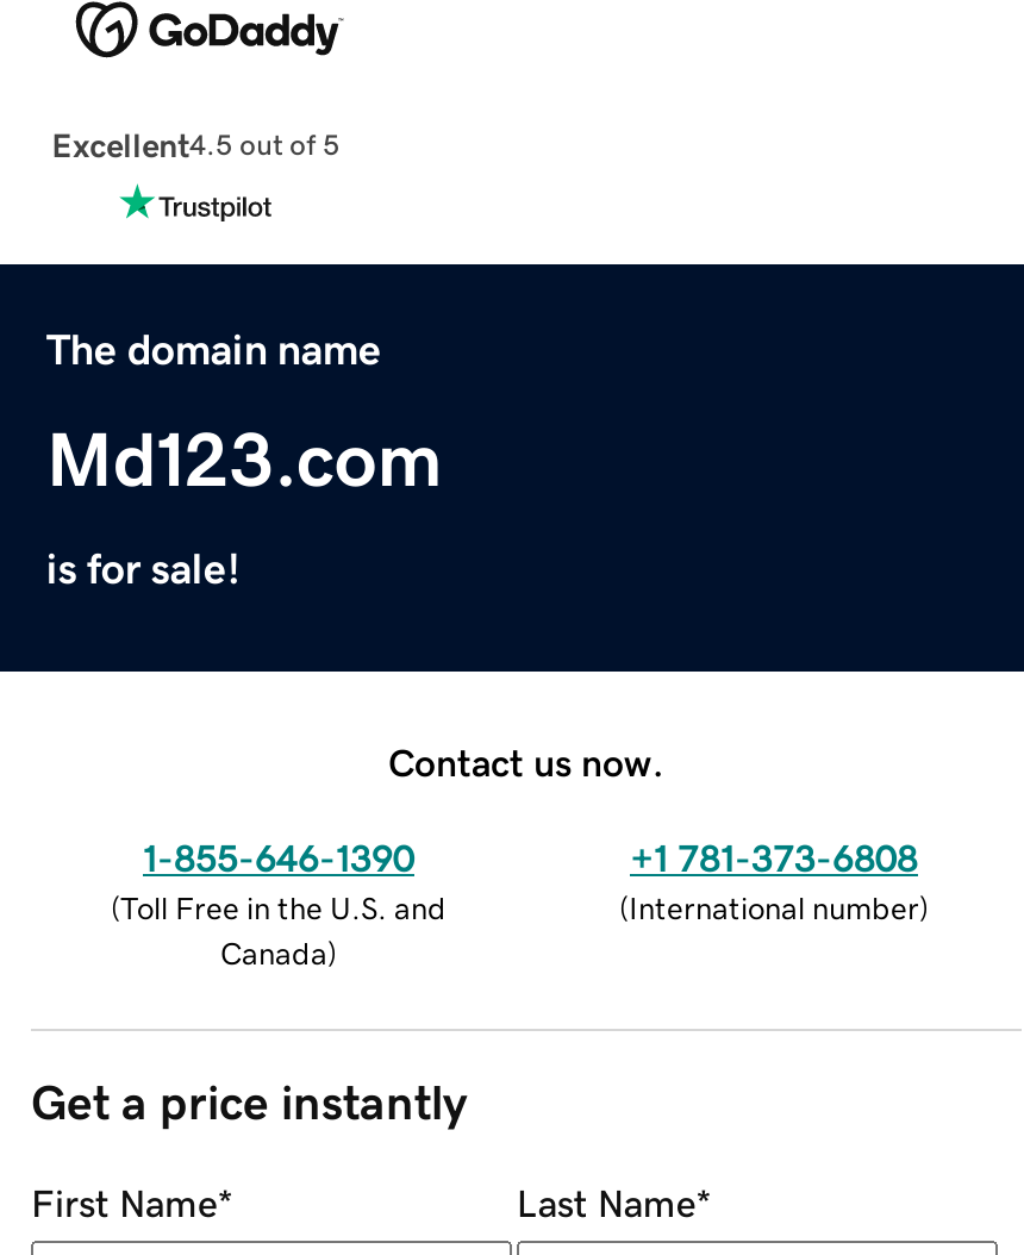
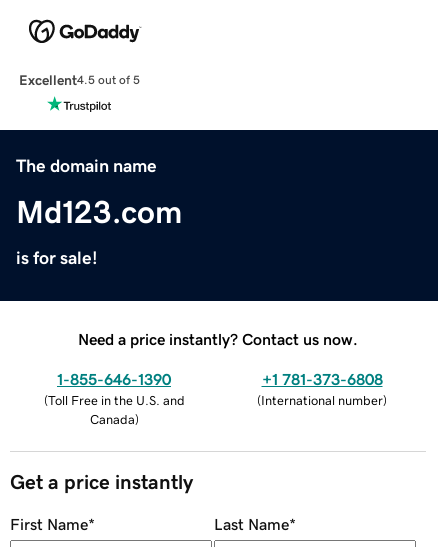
- Contact us now.
+ Need a price instantly? Contact us now.
